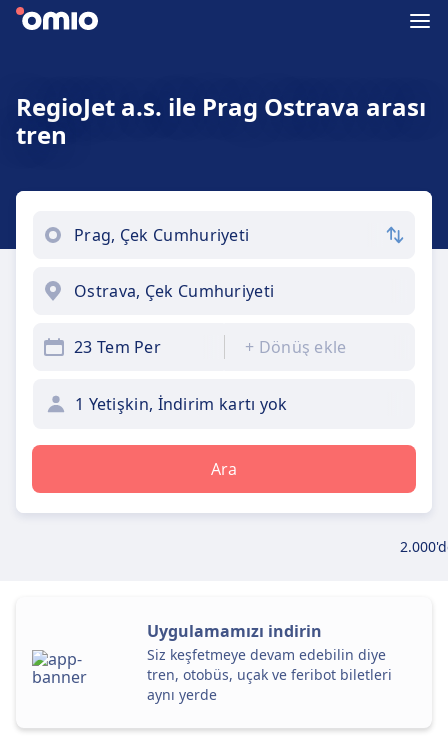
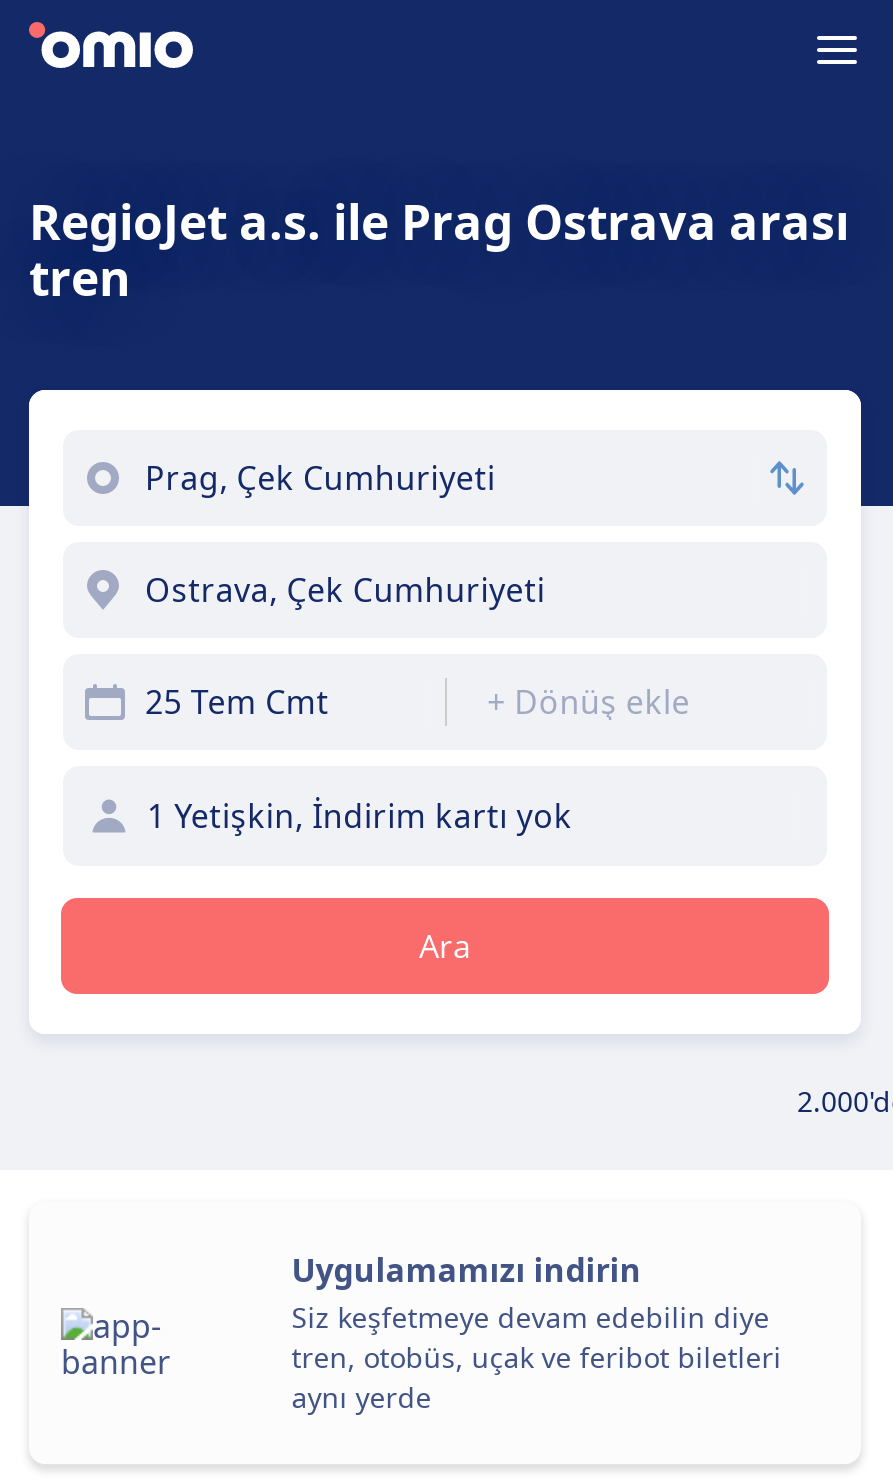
- 23 Tem Per
+ 25 Tem Cmt
